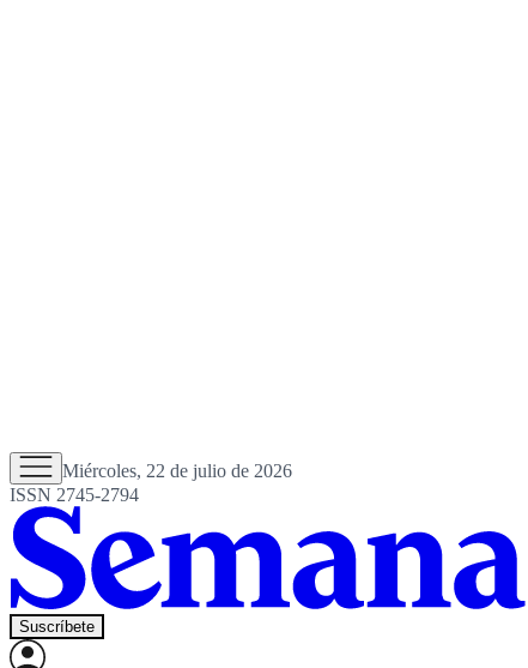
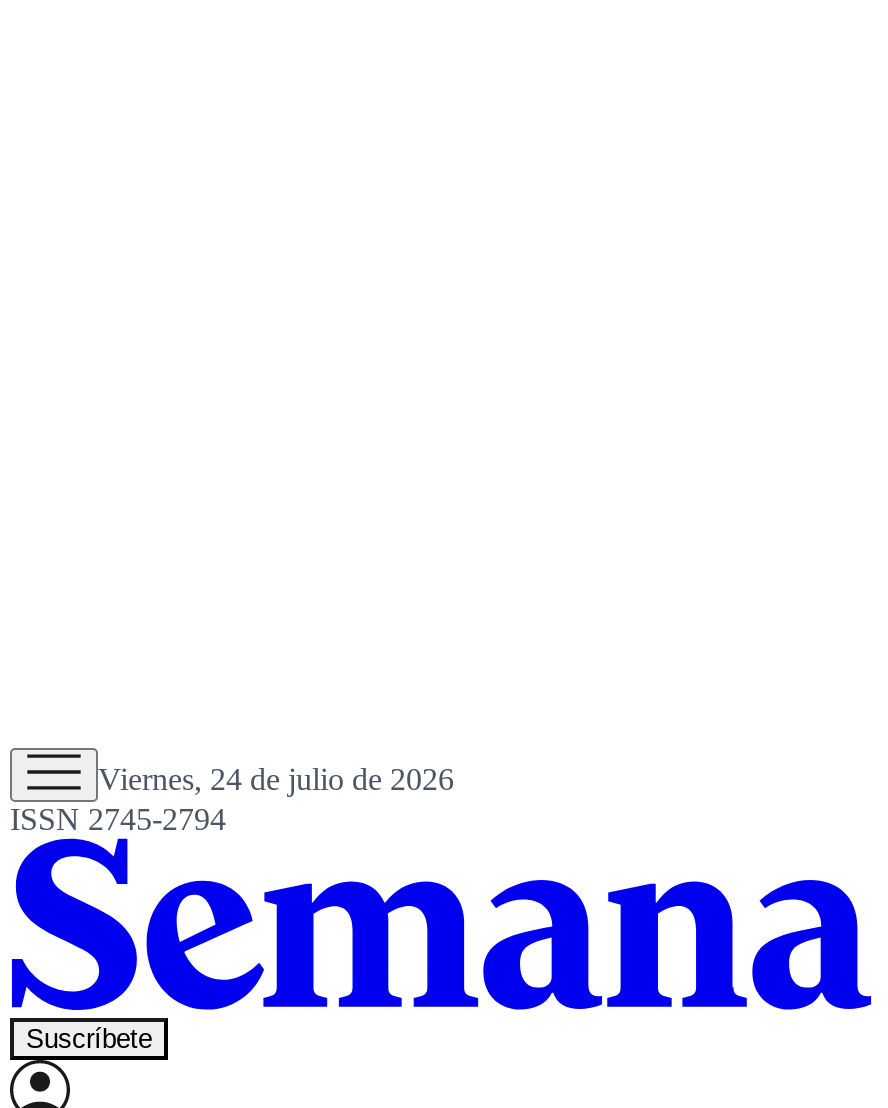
- Miércoles, 22 de julio de 2026
+ Viernes, 24 de julio de 2026
